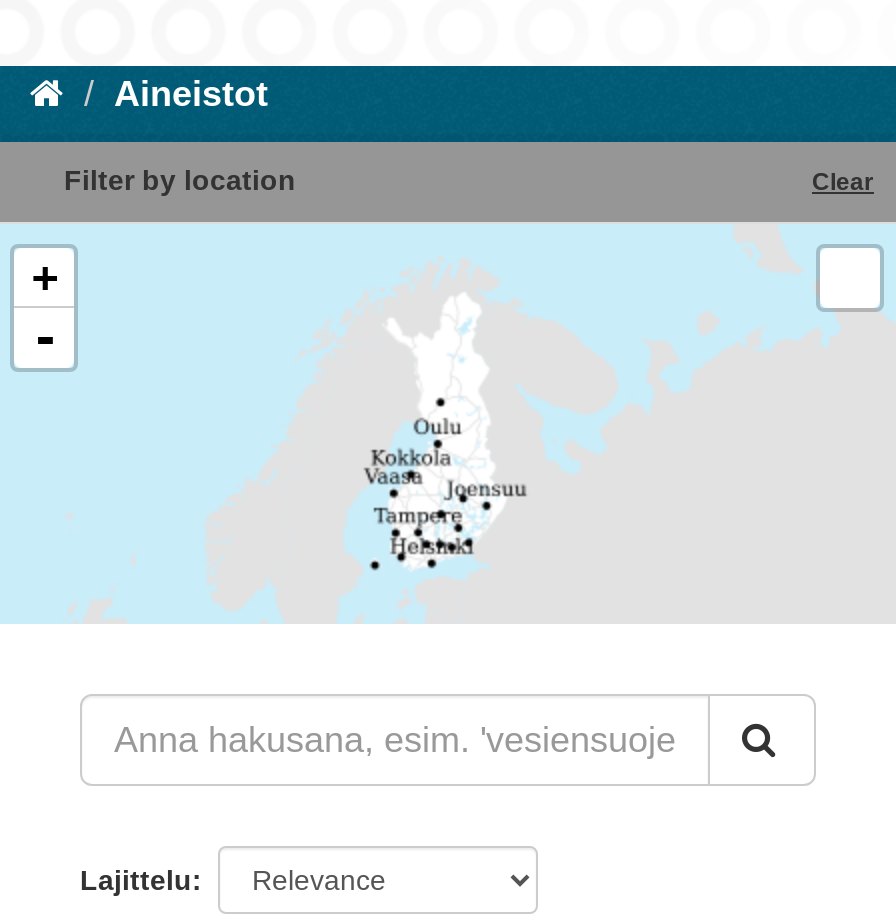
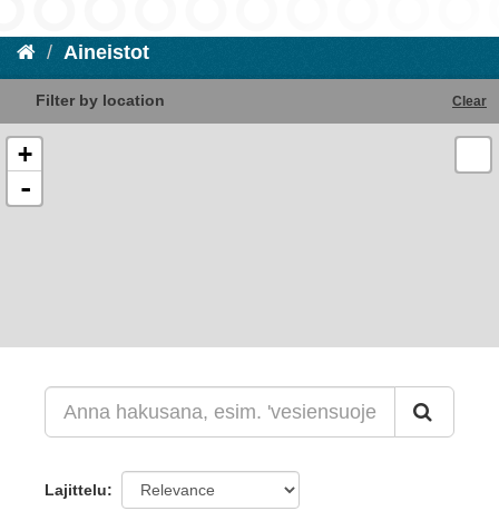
- [image]
